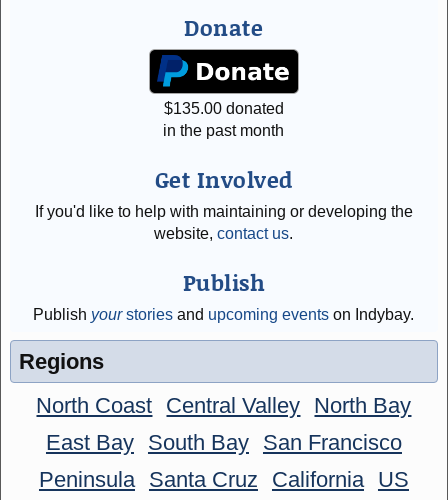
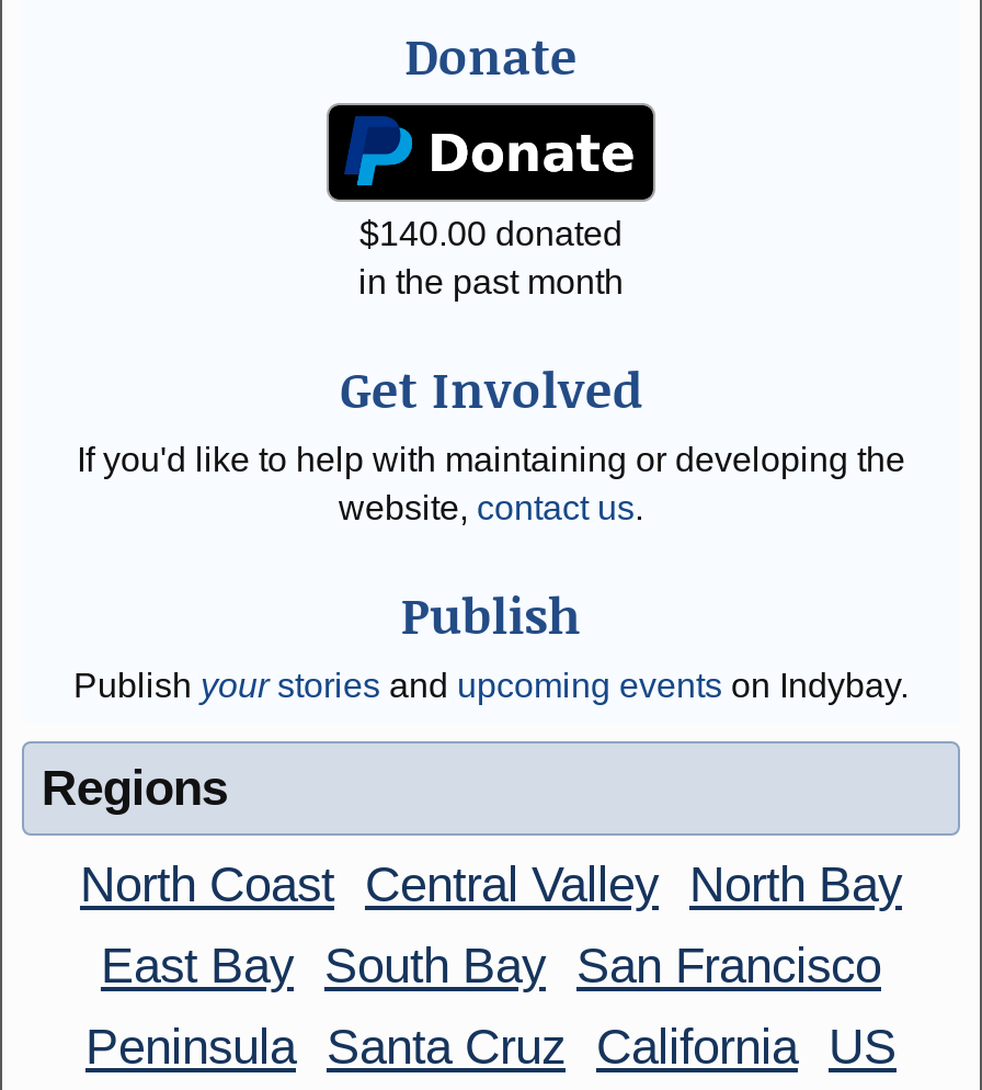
- $135.00 donated
+ $140.00 donated
